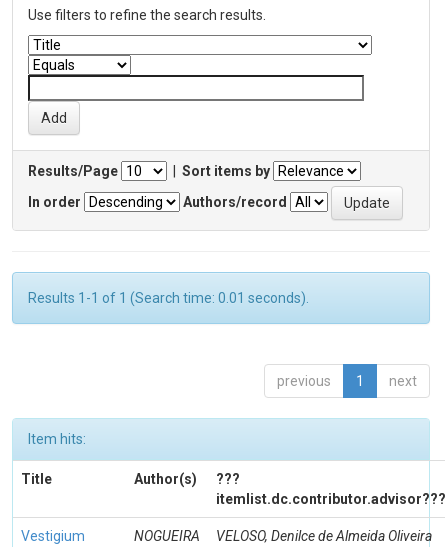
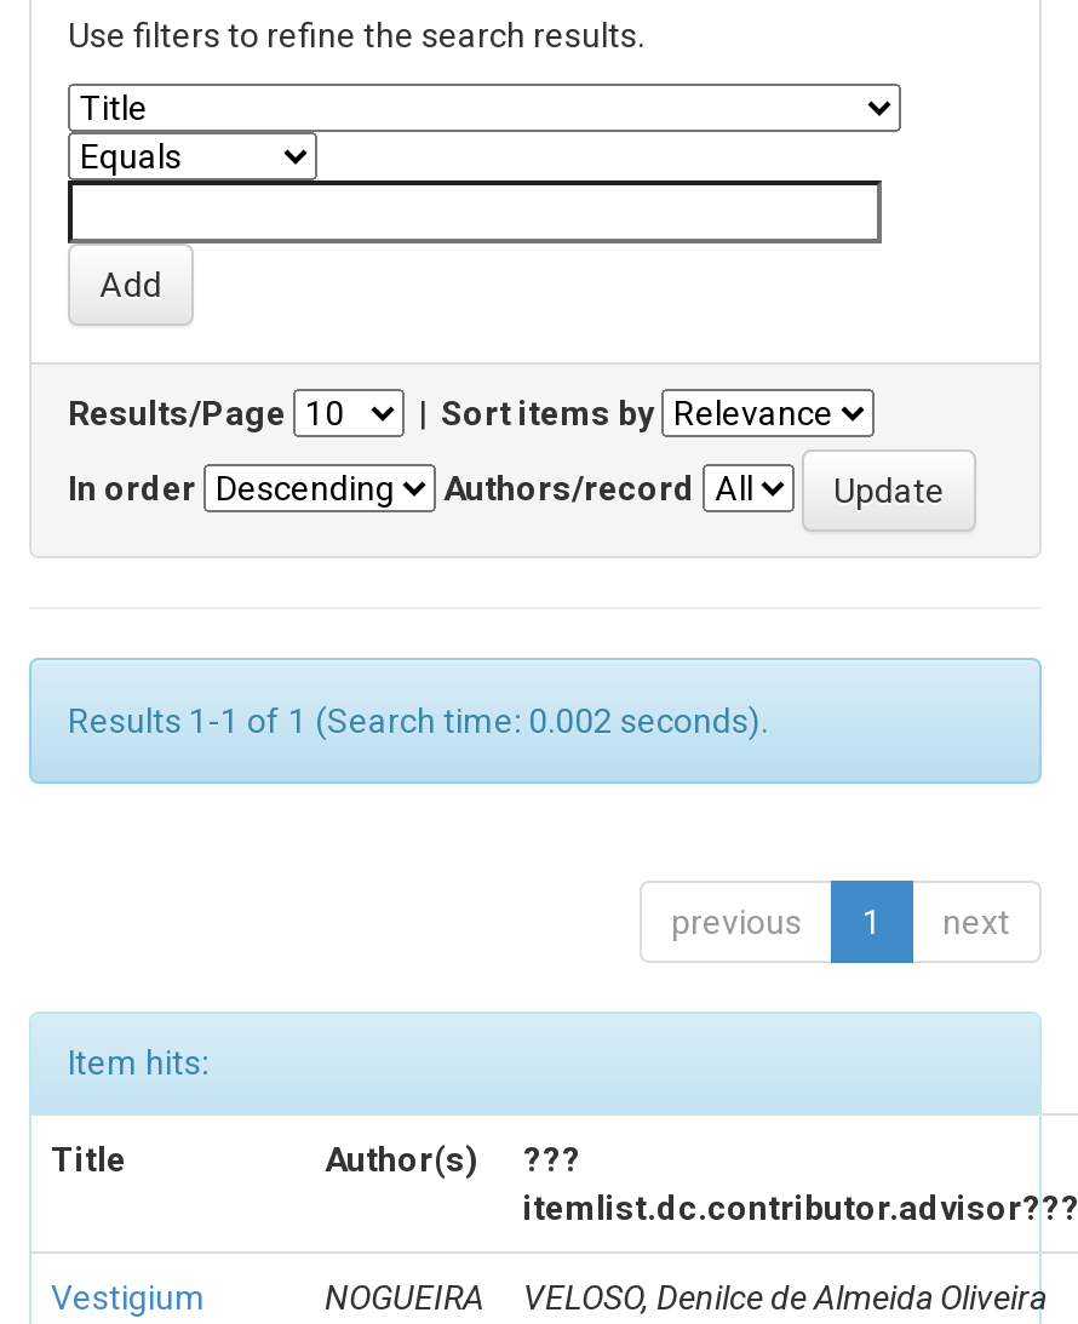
- Results 1-1 of 1 (Search time: 0.01 seconds).
+ Results 1-1 of 1 (Search time: 0.002 seconds).
